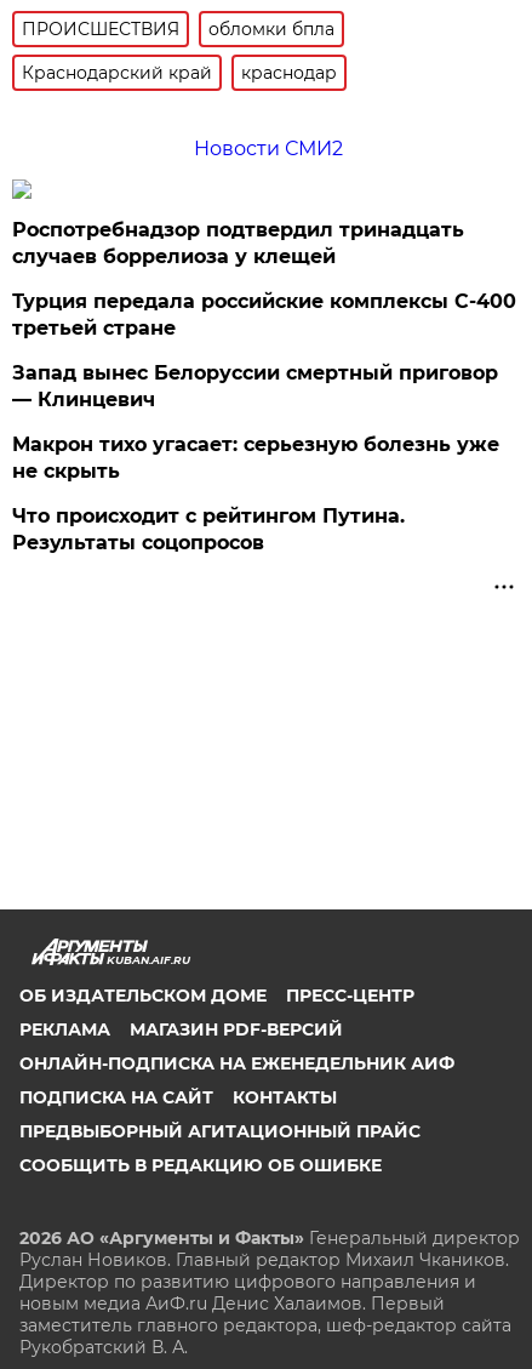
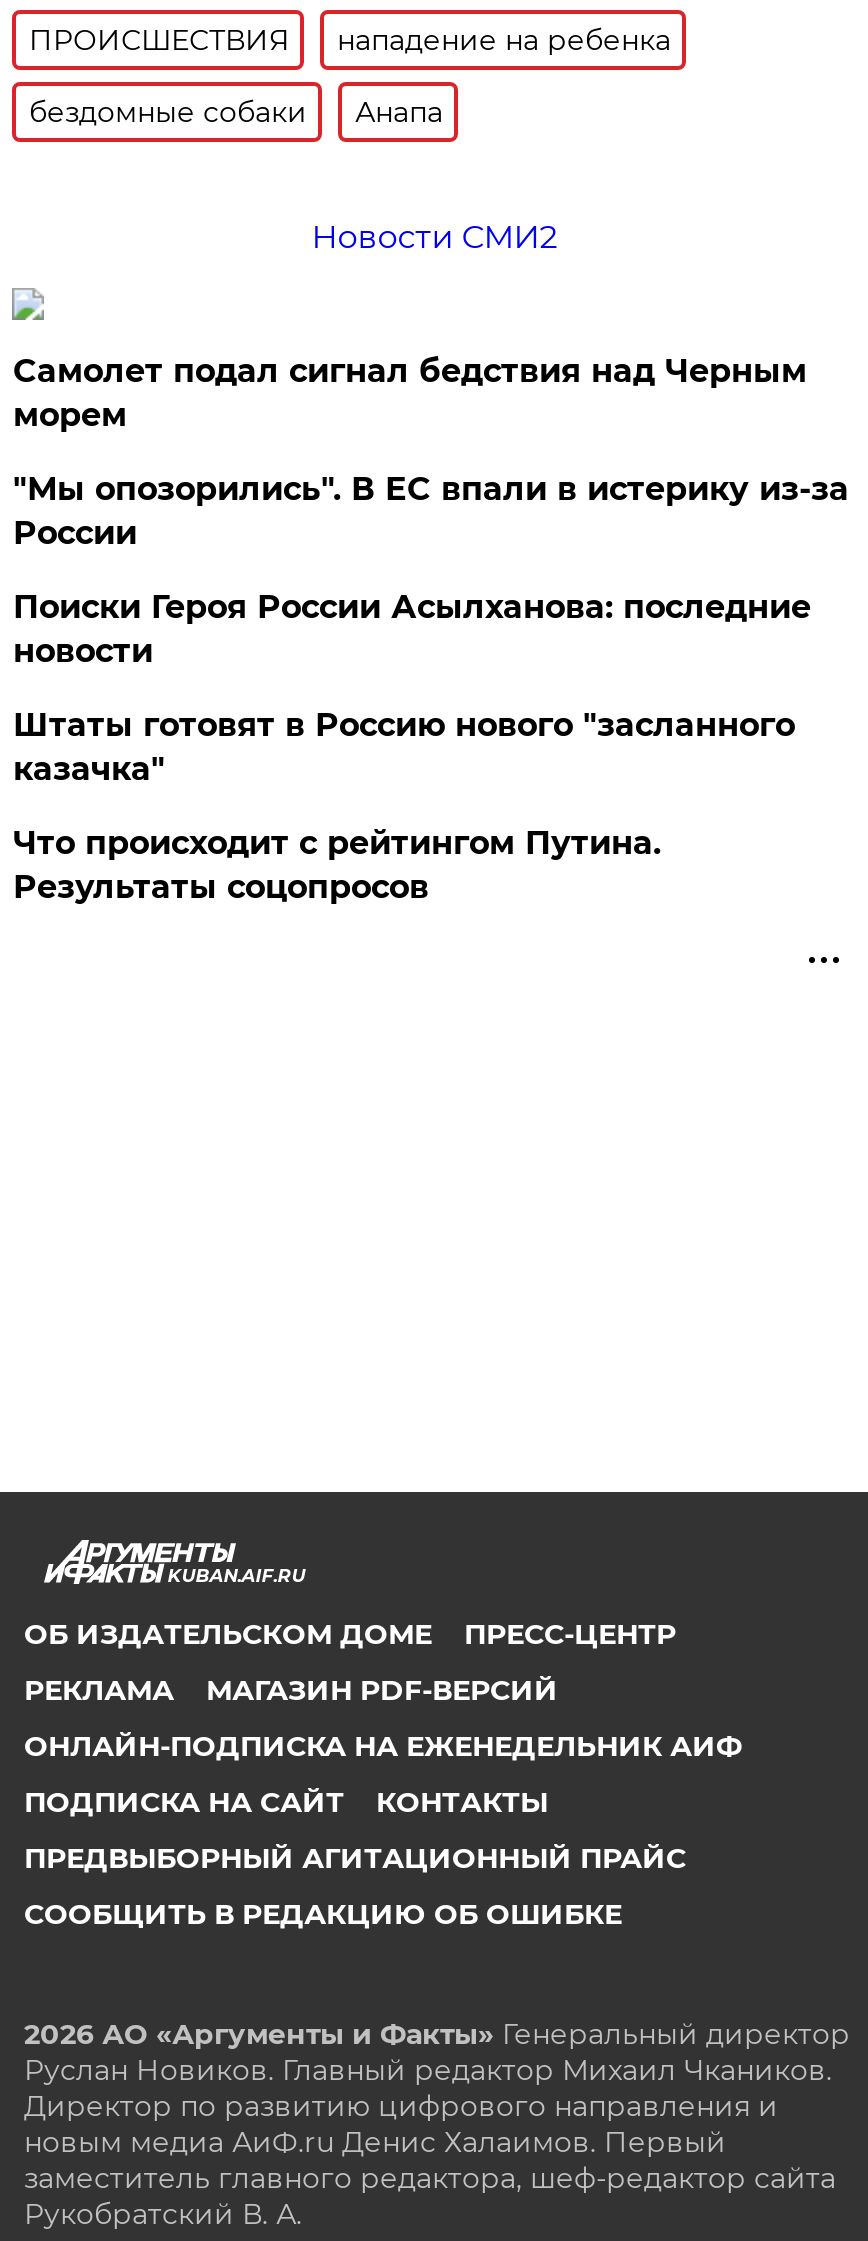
- обломки бпла
+ нападение на ребенка

- Краснодарский край
- краснодар
+ бездомные собаки
+ Анапа

- Роспотребнадзор подтвердил тринадцать
- случаев боррелиоза у клещей
+ Самолет подал сигнал бедствия над Черным
+ морем

- Турция передала российские комплексы С-400
- третьей стране
+ "Мы опозорились". В ЕС впали в истерику из-за
+ России

- Запад вынес Белоруссии смертный приговор
- — Клинцевич
+ Поиски Героя России Асылханова: последние
+ новости

- Макрон тихо угасает: серьезную болезнь уже
- не скрыть
+ Штаты готовят в Россию нового "засланного
+ казачка"
